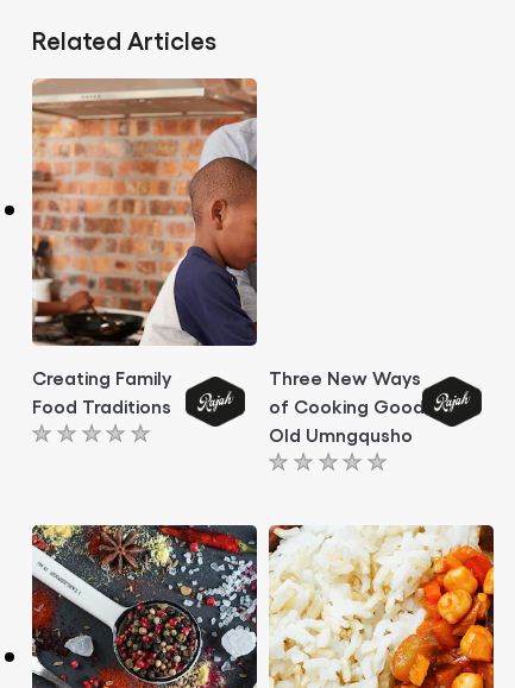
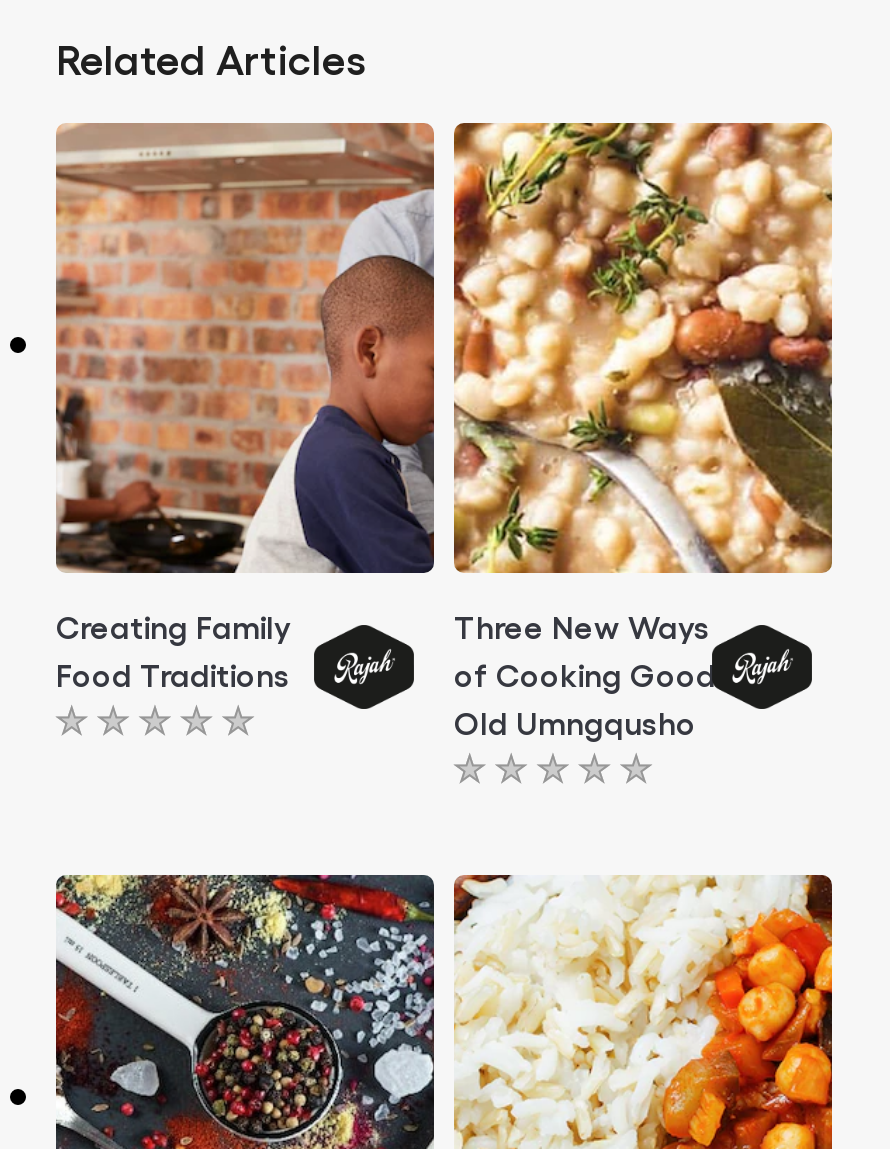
+ [image]
